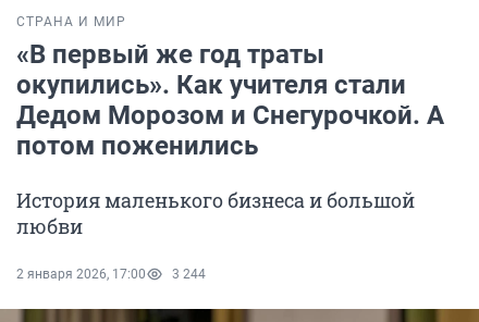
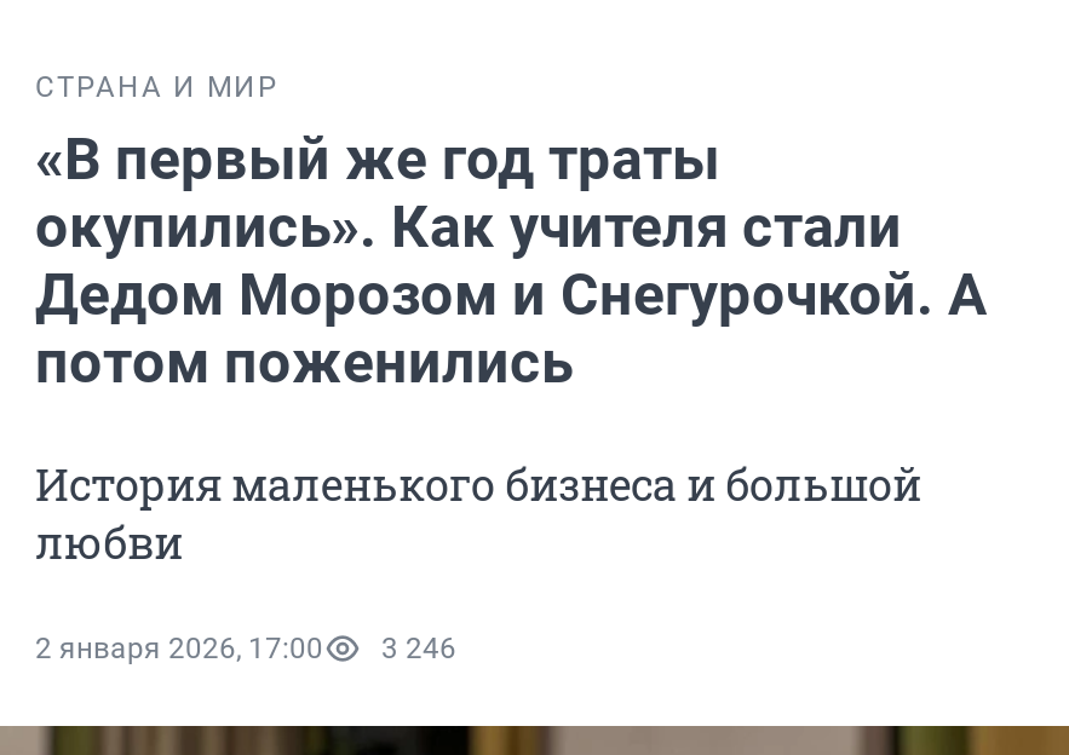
- 2 января 2026, 17:00 3 244
+ 2 января 2026, 17:00 3 246
